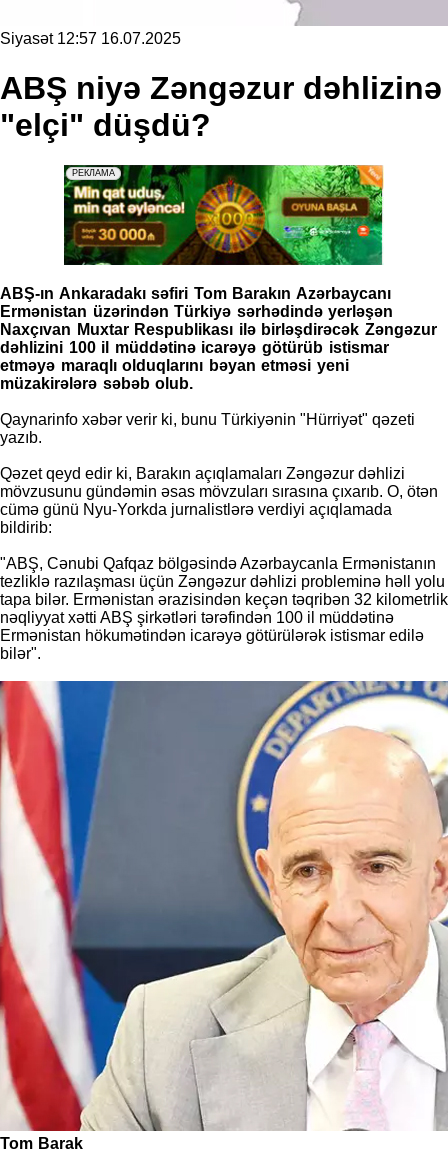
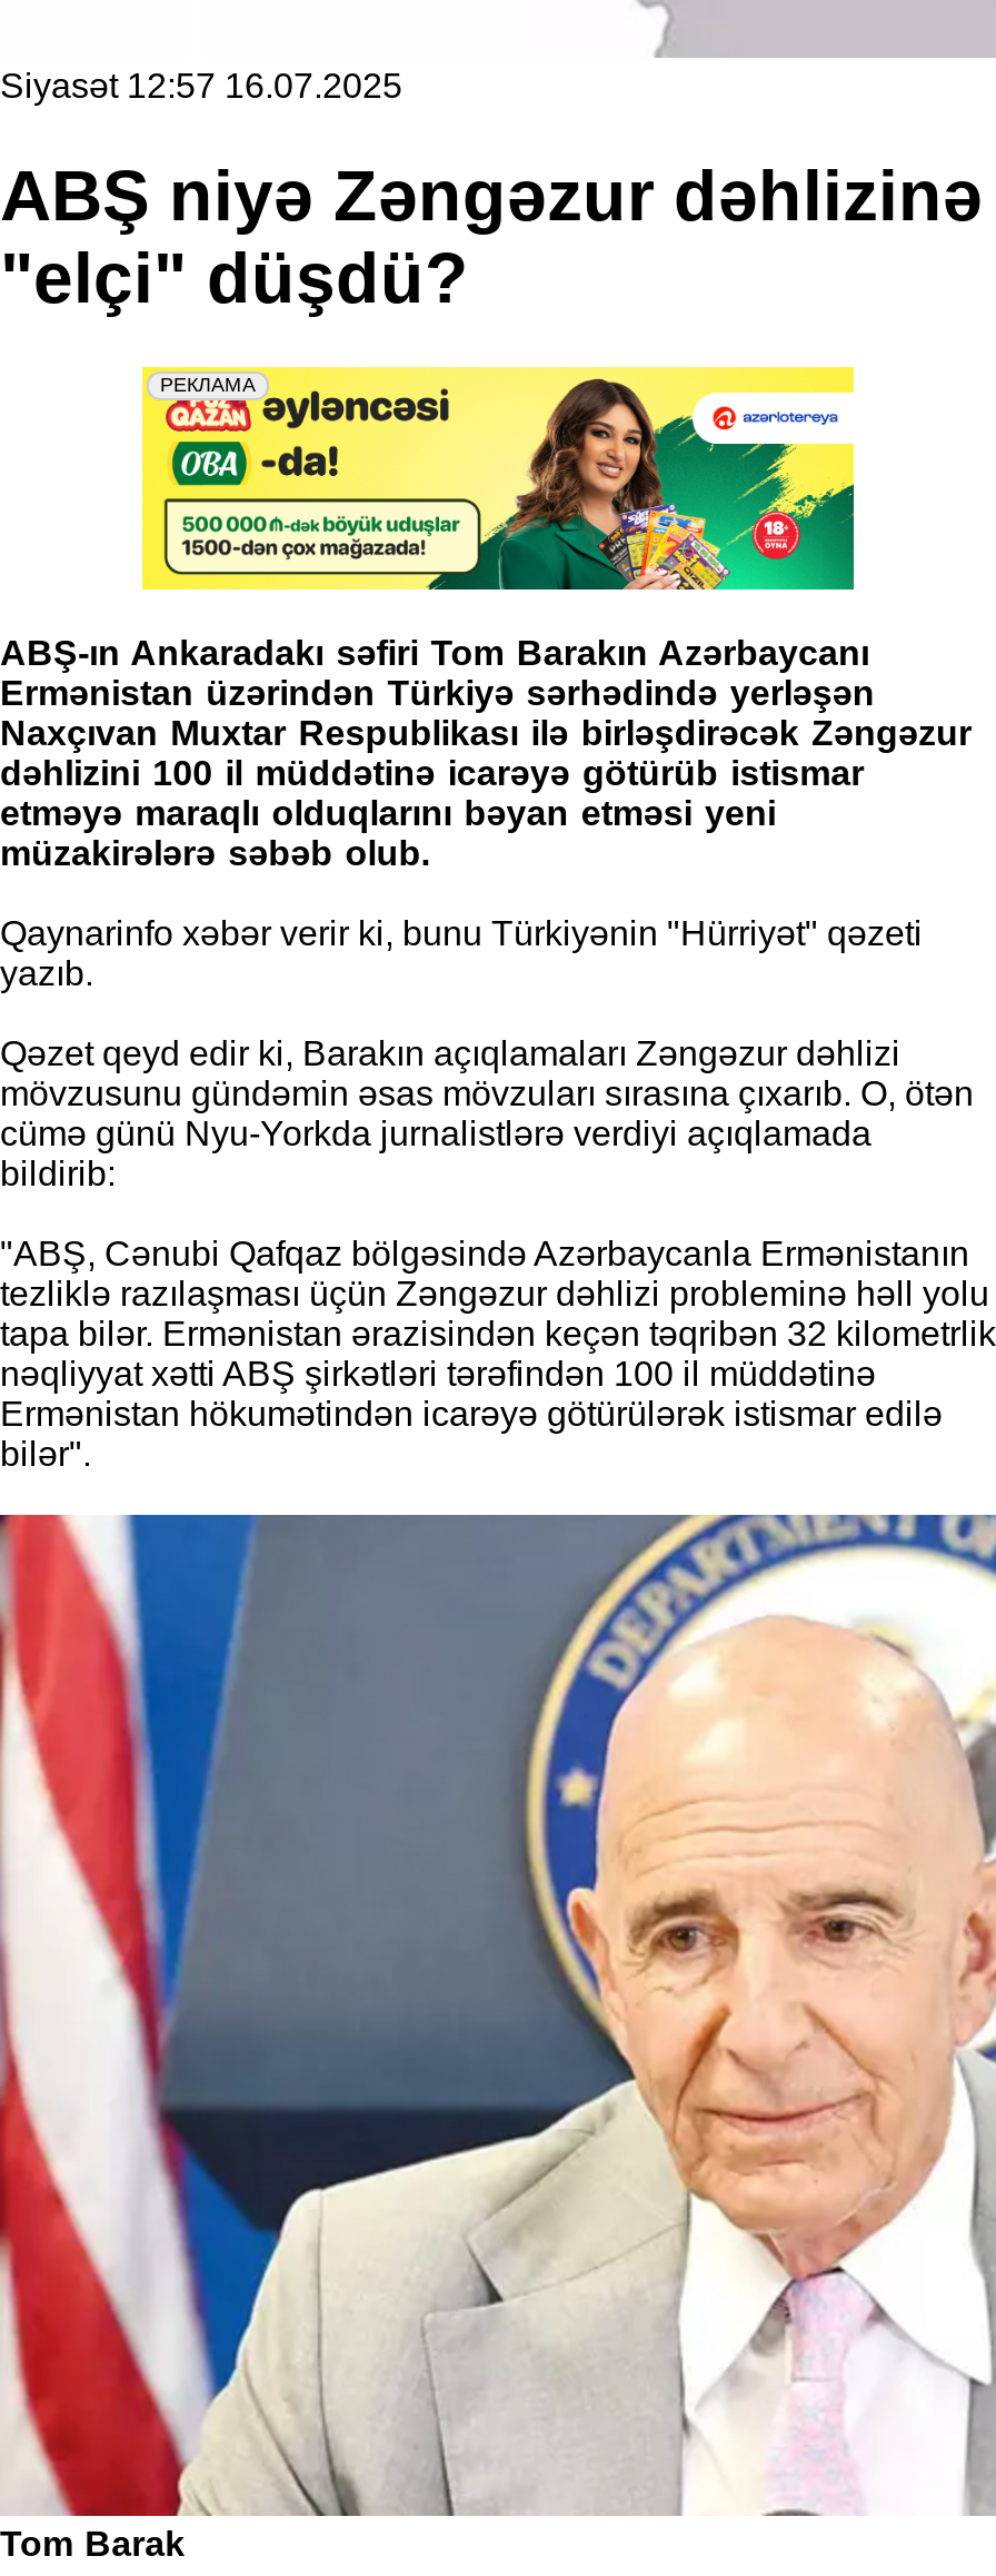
- [image]
+ [image]
